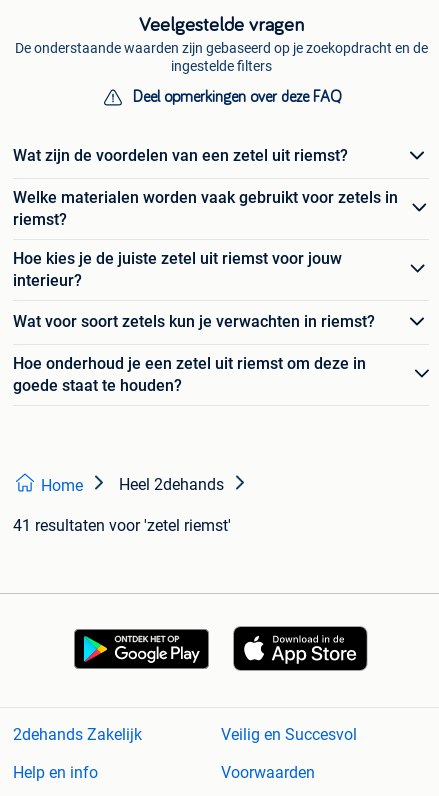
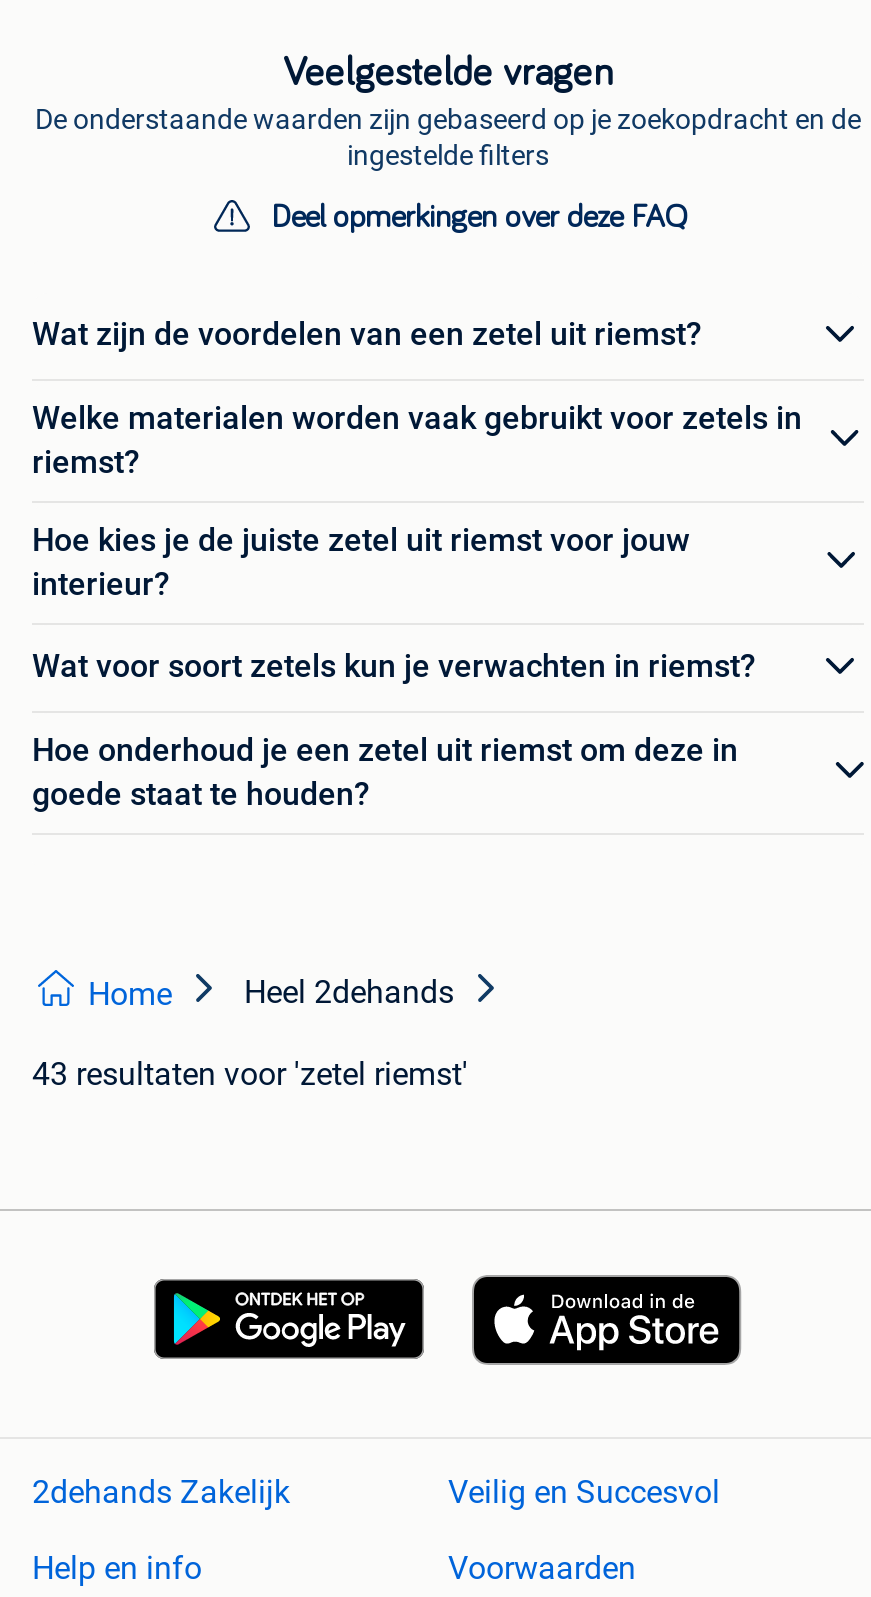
- 41 resultaten voor 'zetel riemst'
+ 43 resultaten voor 'zetel riemst'
